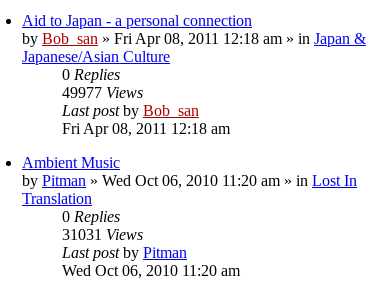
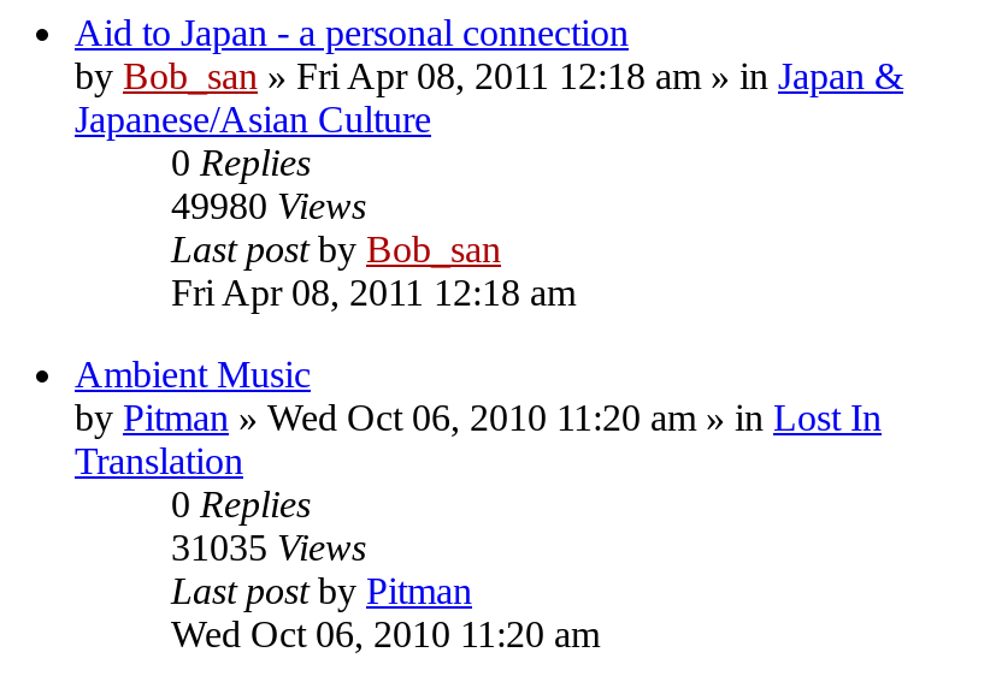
- 49977 Views
+ 49980 Views

- 31031 Views
+ 31035 Views
